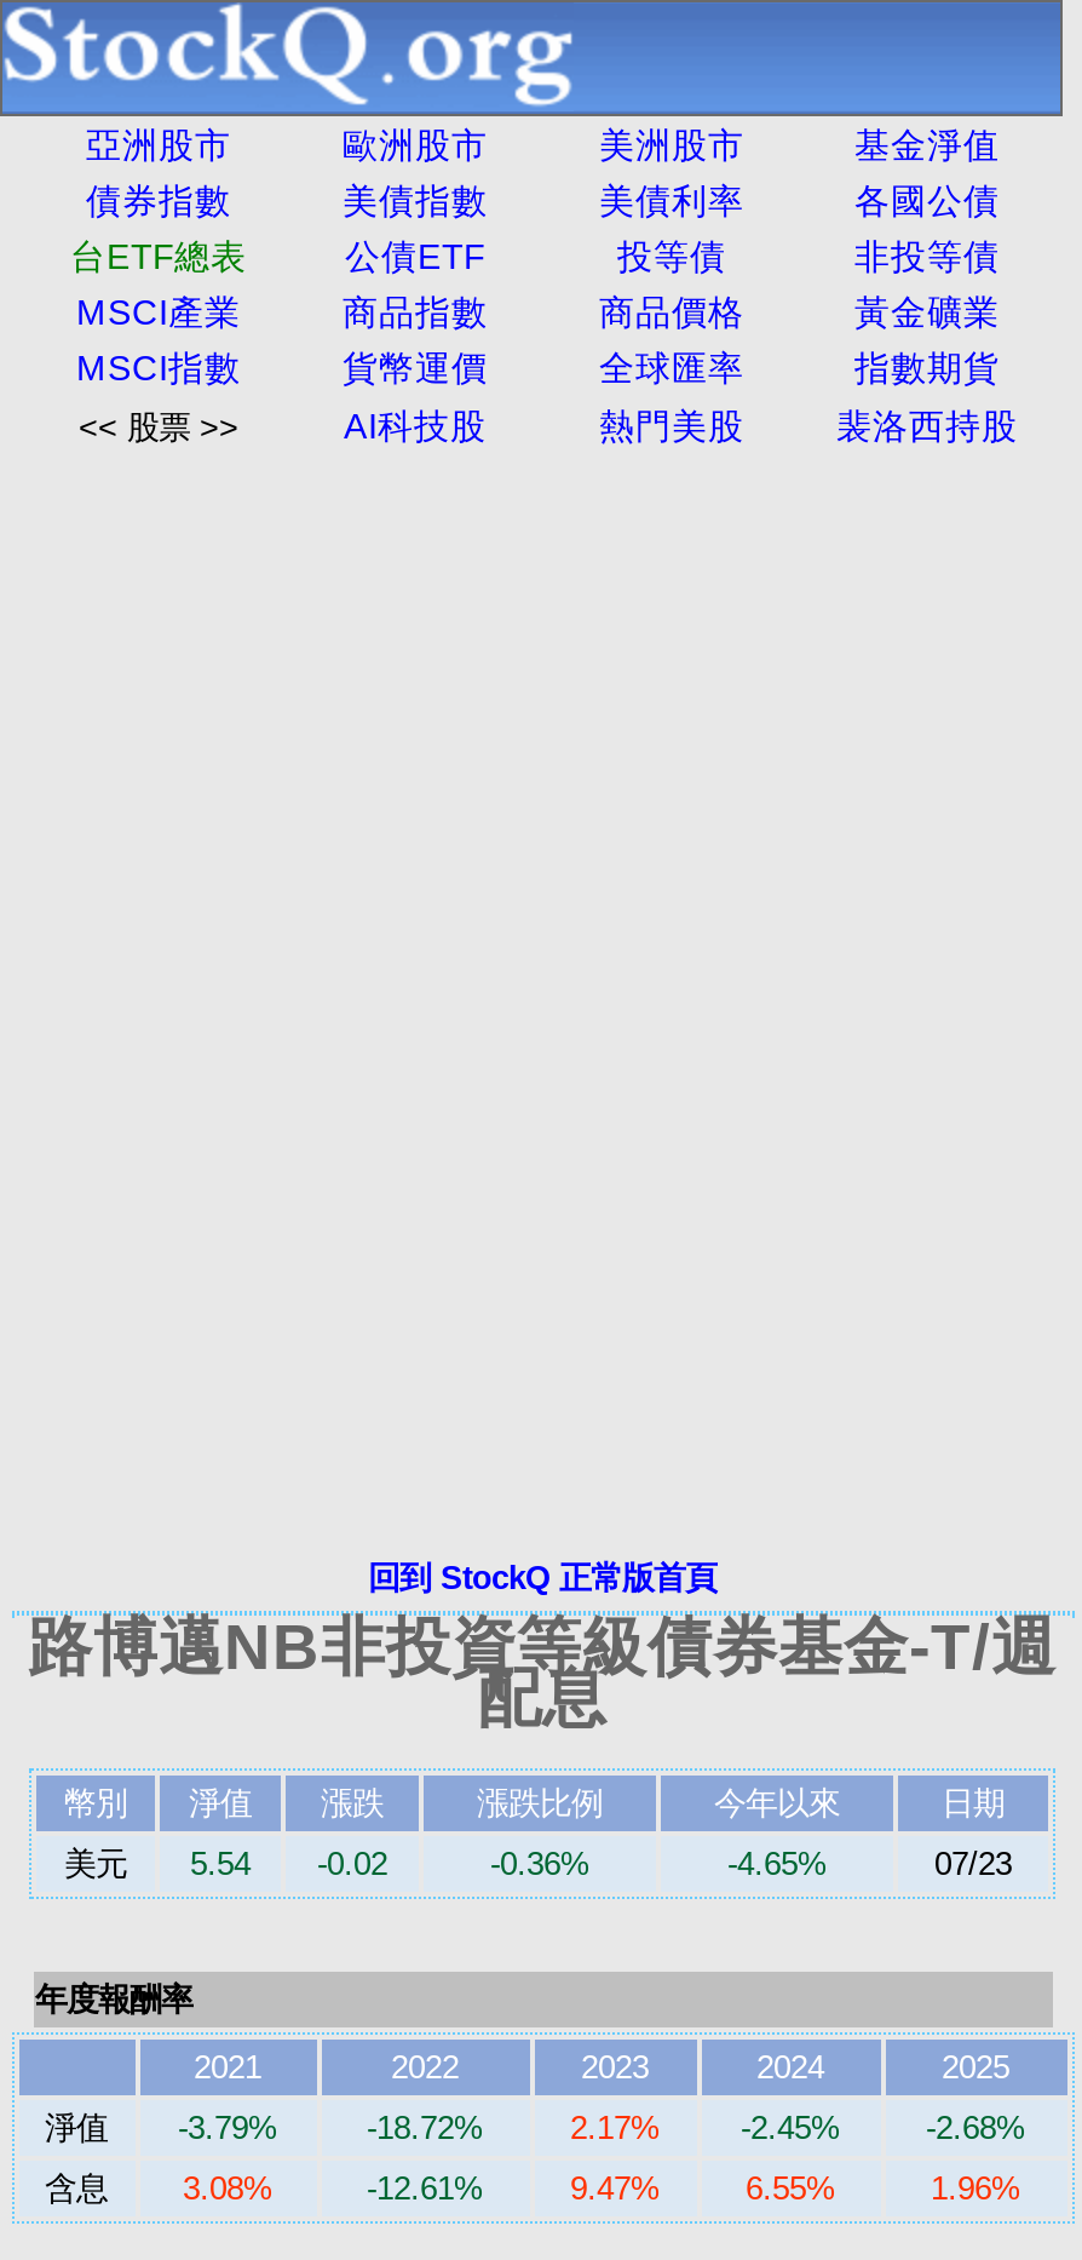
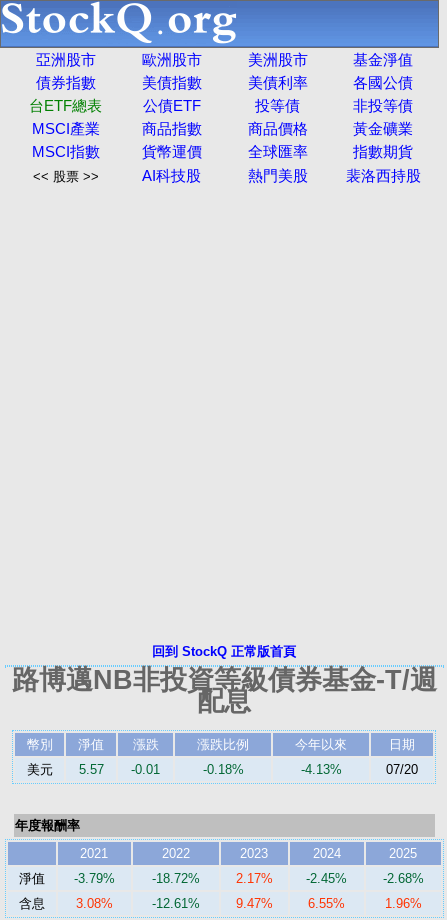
- 5.54
+ 5.57

- -0.02
+ -0.01

- -0.36%
+ -0.18%

- -4.65%
+ -4.13%

- 07/23
+ 07/20
